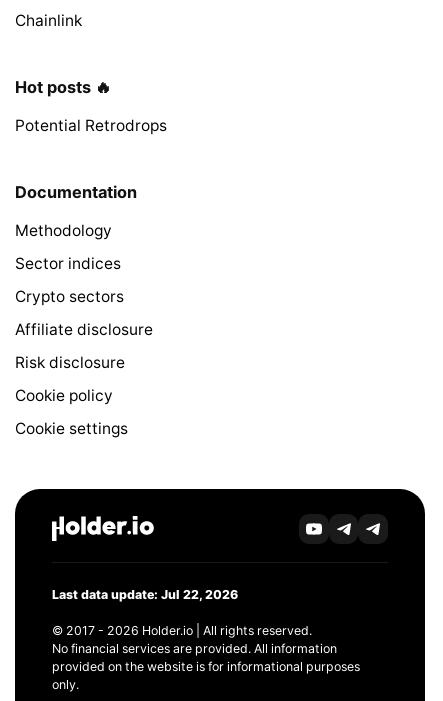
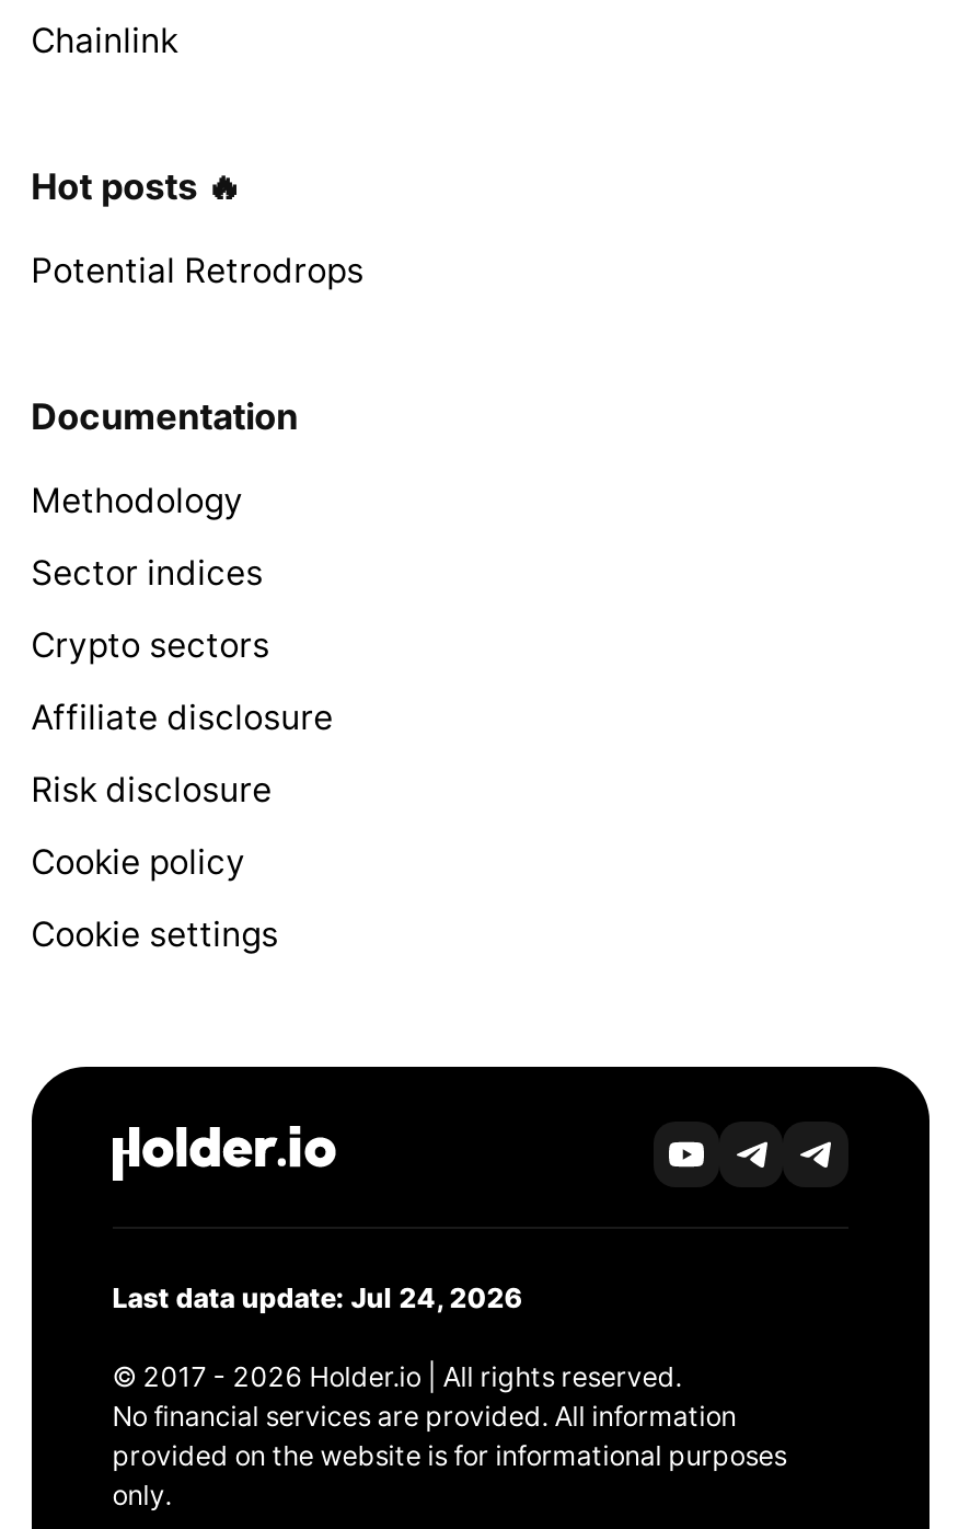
- Last data update: Jul 22, 2026
+ Last data update: Jul 24, 2026
